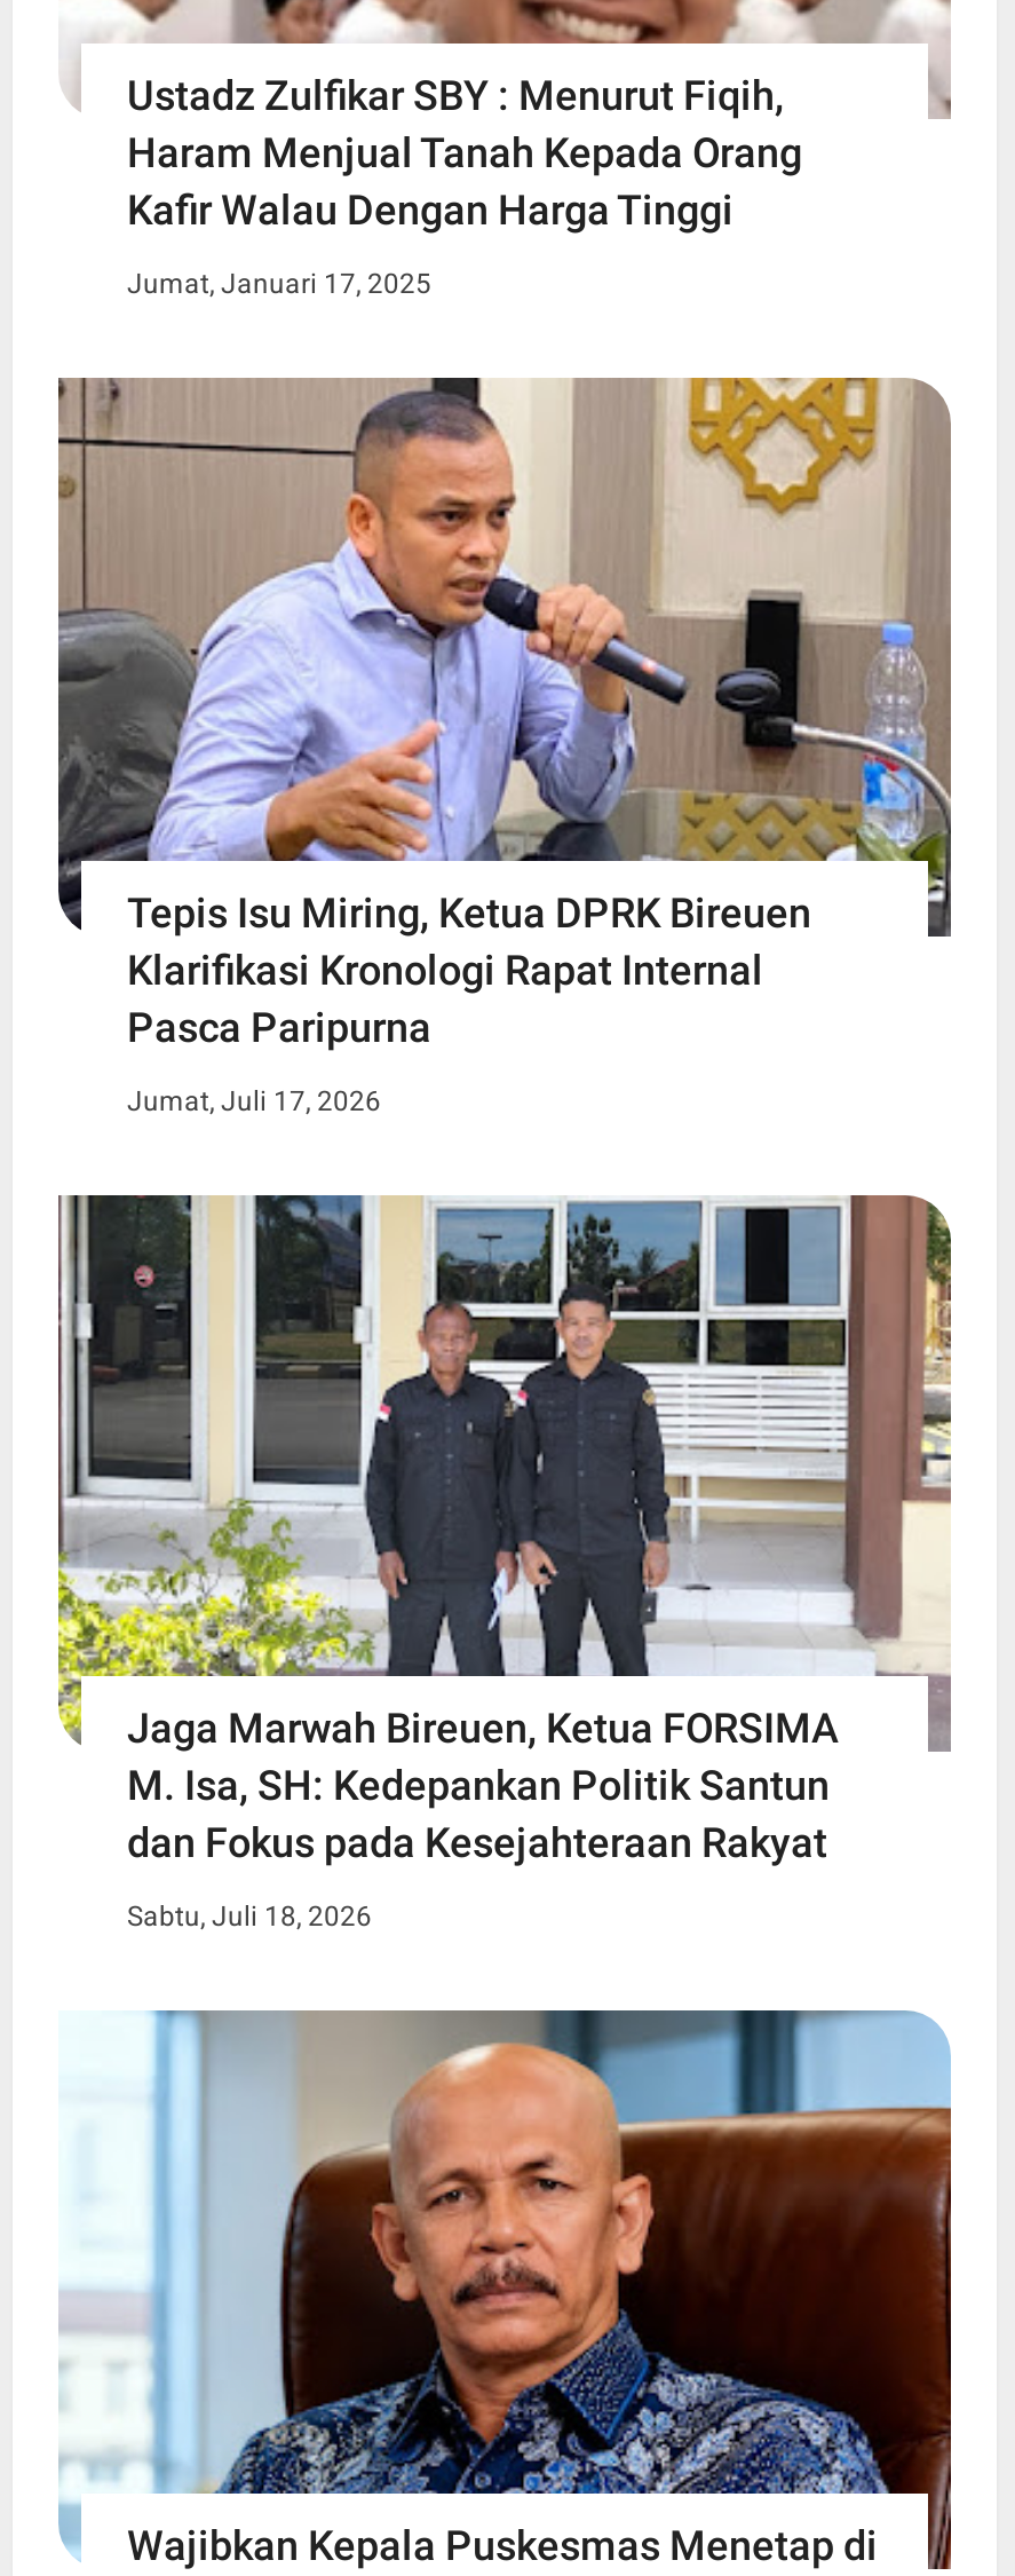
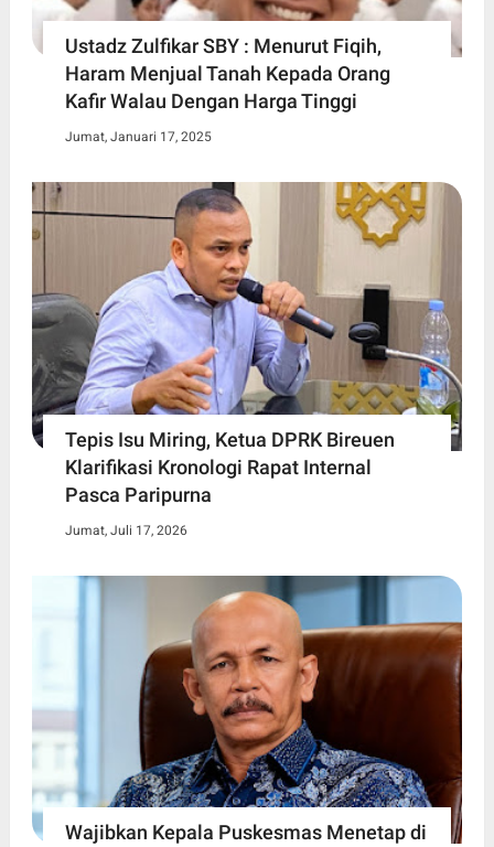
- [image]
- Jaga Marwah Bireuen, Ketua FORSIMA
- M. Isa, SH: Kedepankan Politik Santun
- dan Fokus pada Kesejahteraan Rakyat
- Sabtu, Juli 18, 2026
